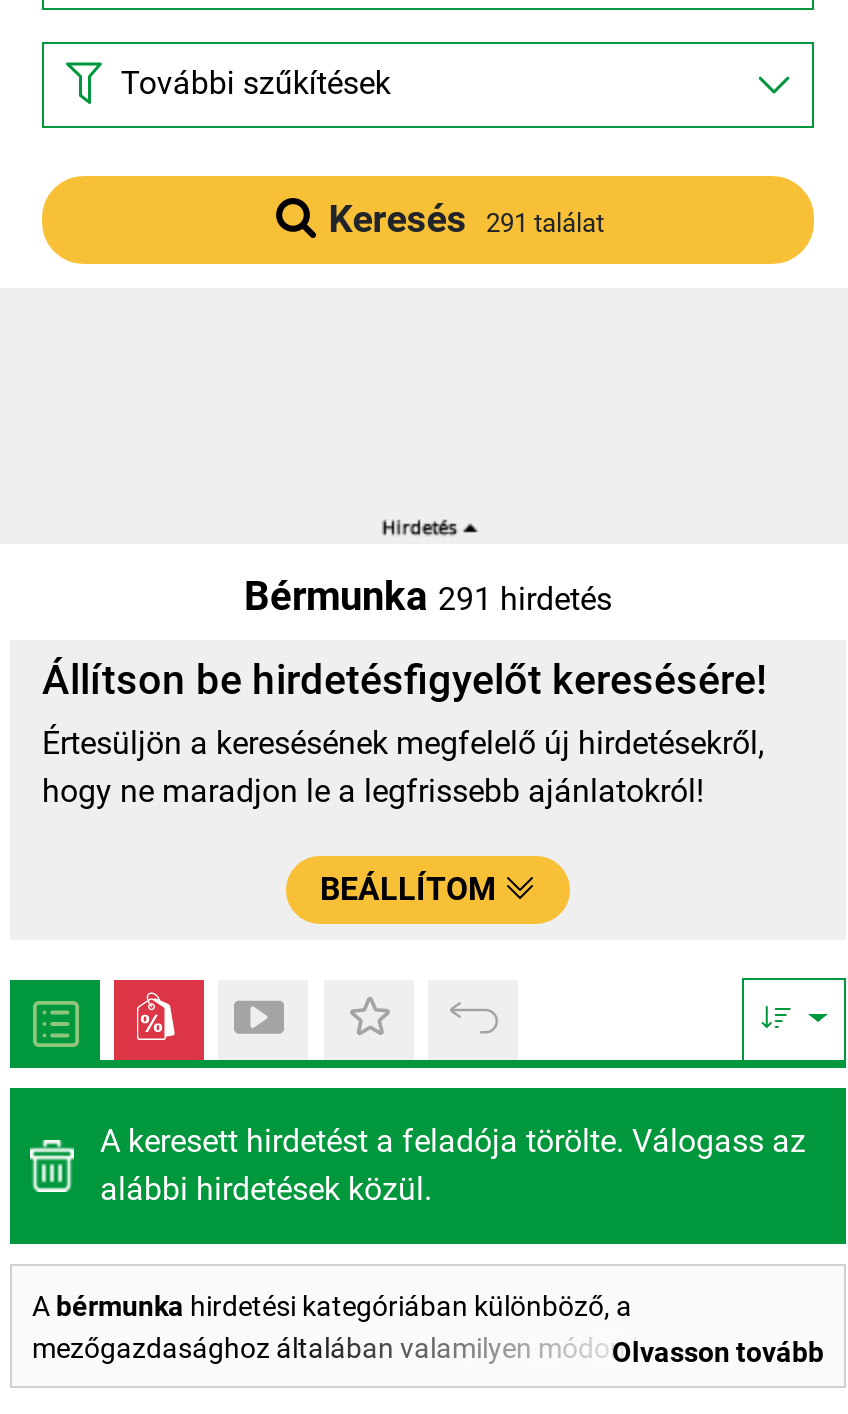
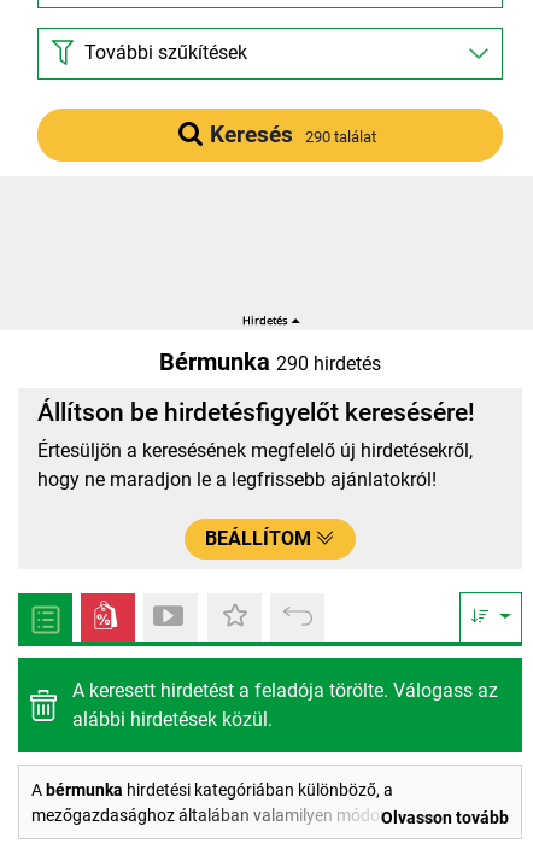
- Keresés 291 találat
+ Keresés 290 találat

- Bérmunka 291 hirdetés
+ Bérmunka 290 hirdetés
